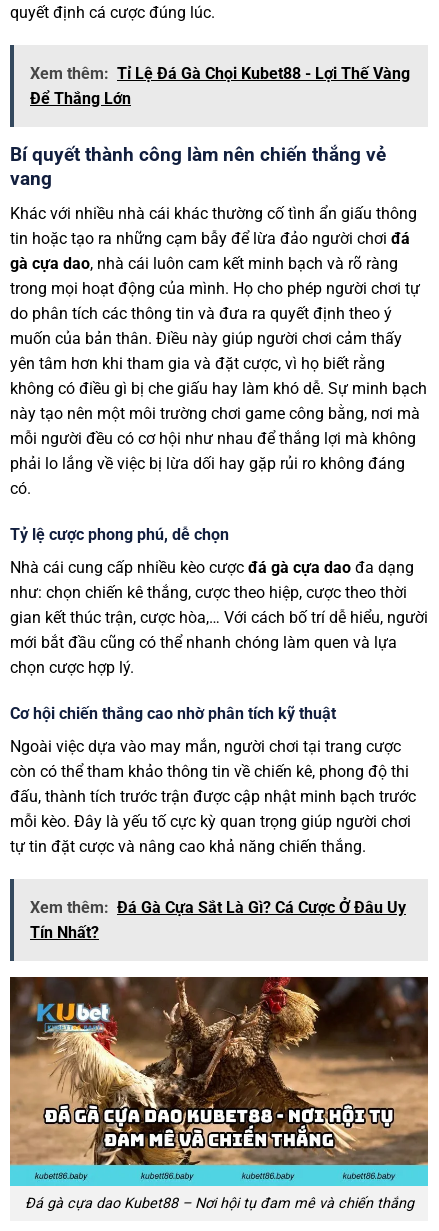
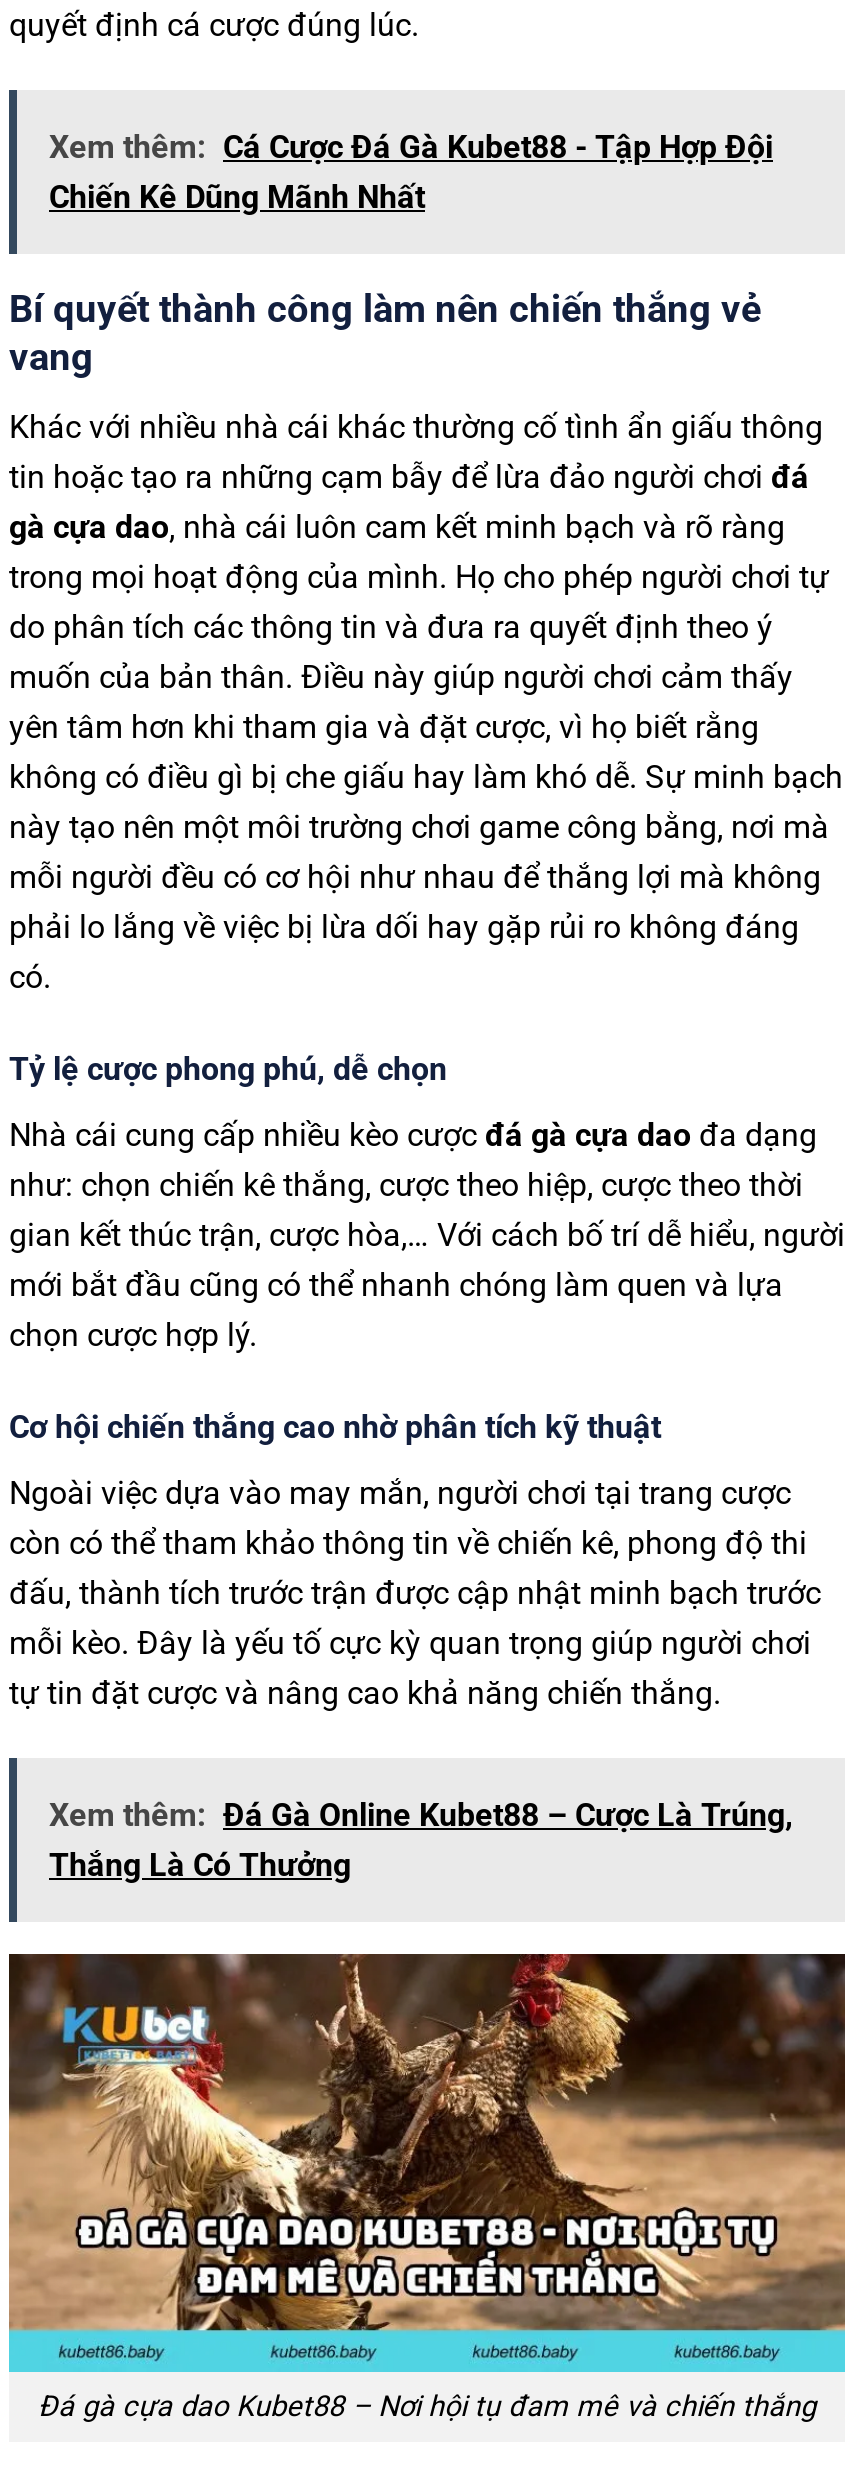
- Xem thêm: Tỉ Lệ Đá Gà Chọi Kubet88 - Lợi Thế Vàng
- Để Thắng Lớn
+ Xem thêm: Cá Cược Đá Gà Kubet88 - Tập Hợp Đội
+ Chiến Kê Dũng Mãnh Nhất

- Xem thêm: Đá Gà Cựa Sắt Là Gì? Cá Cược Ở Đâu Uy
- Tín Nhất?
+ Xem thêm: Đá Gà Online Kubet88 – Cược Là Trúng,
+ Thắng Là Có Thưởng
